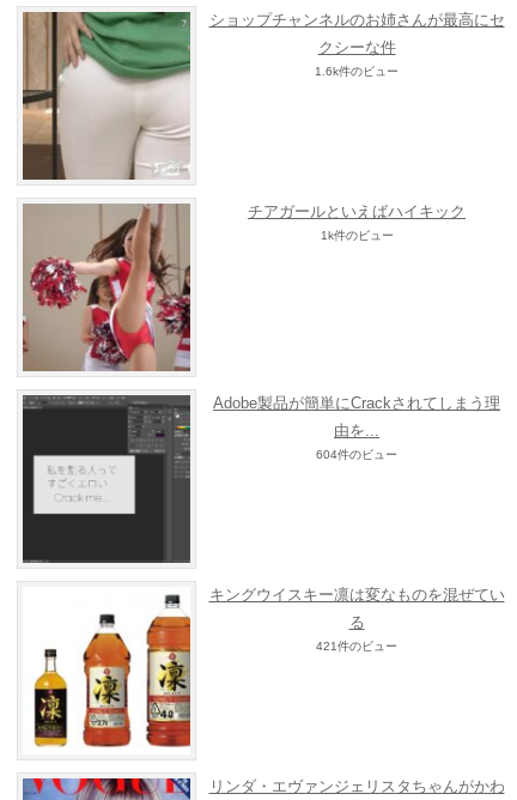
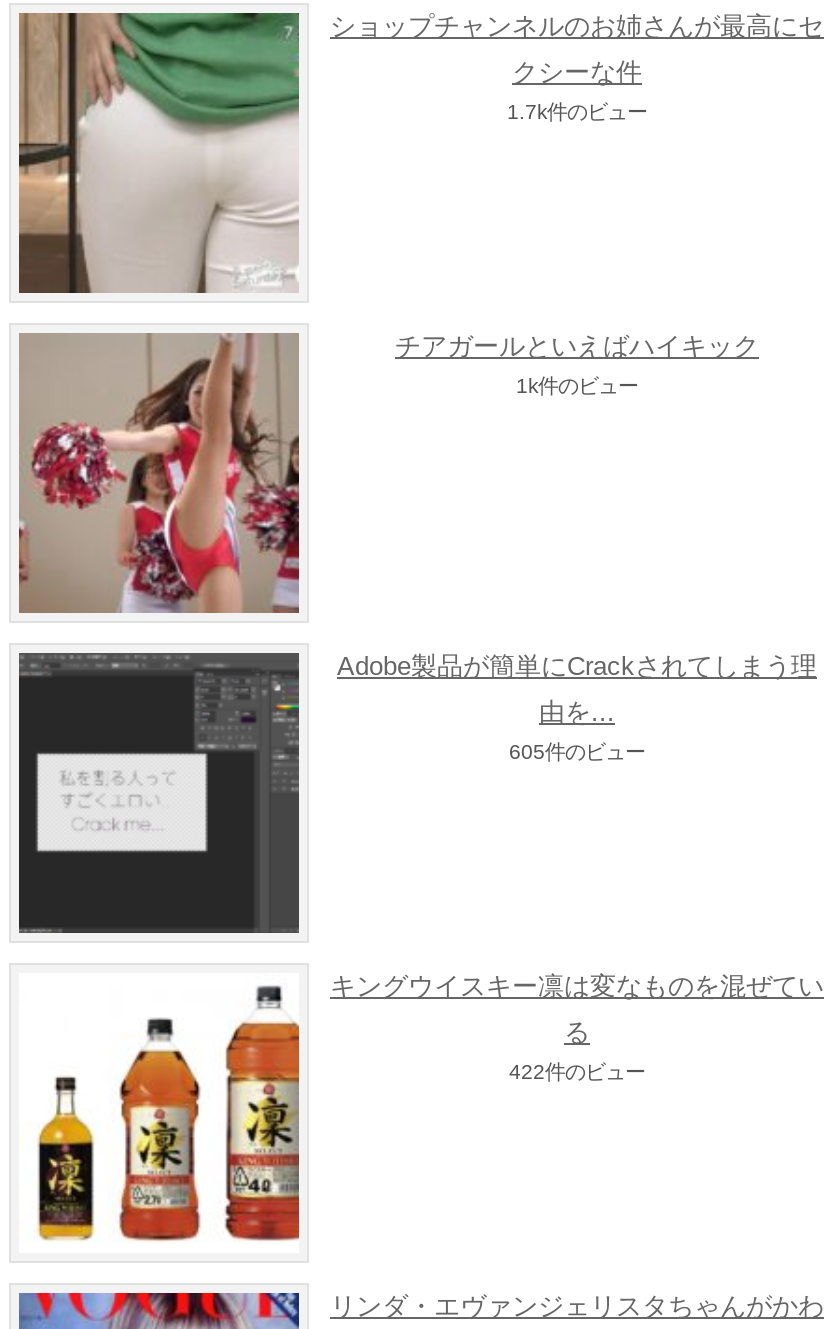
- 1.6k件のビュー
+ 1.7k件のビュー

- 604件のビュー
+ 605件のビュー

- 421件のビュー
+ 422件のビュー
